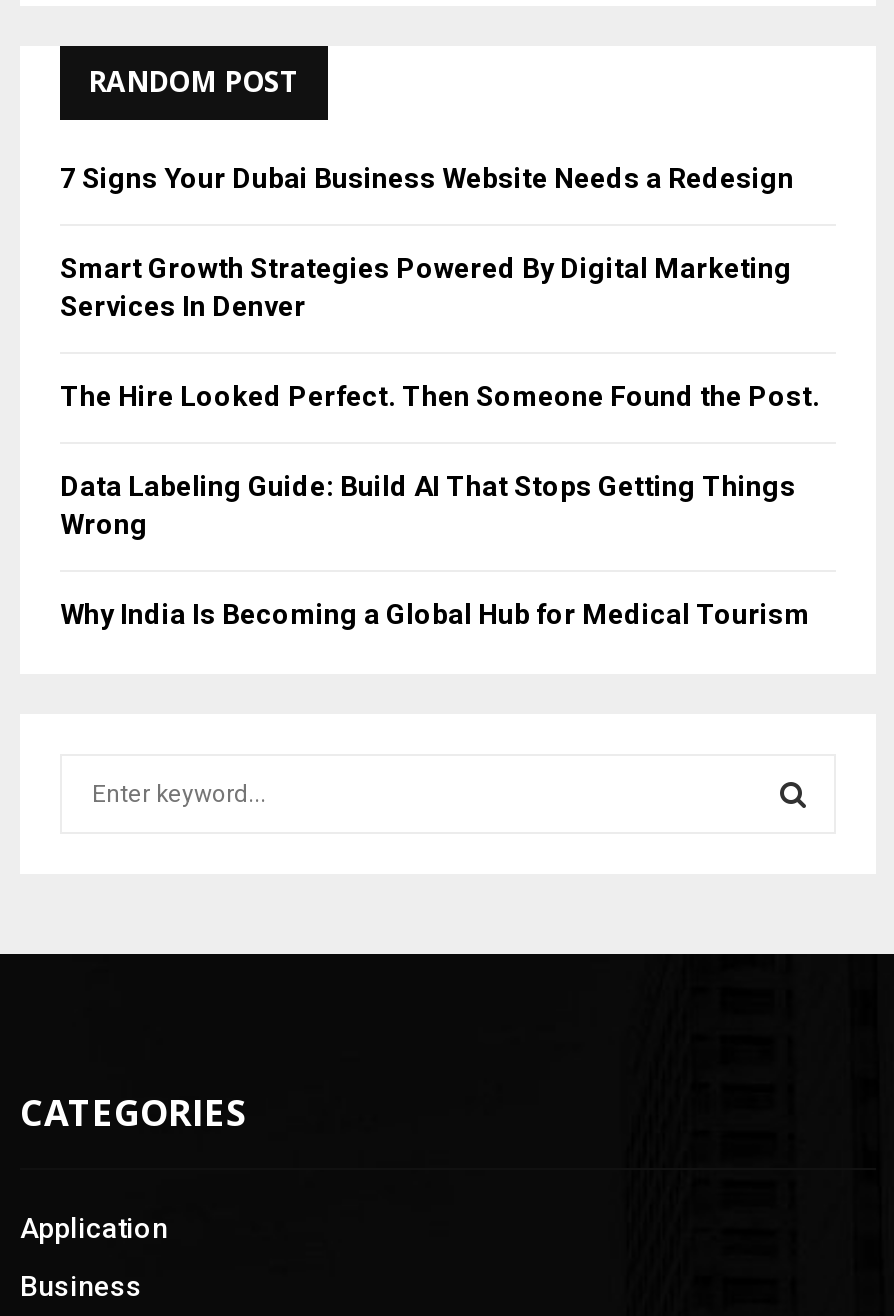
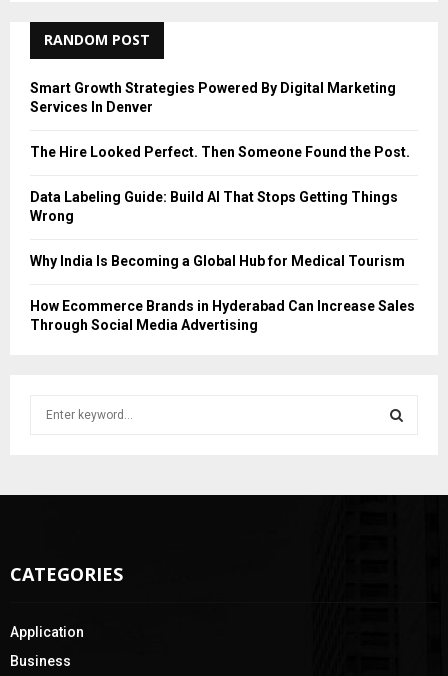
- 7 Signs Your Dubai Business Website Needs a Redesign

moved up: Smart Growth Strategies Powered By Digital Marketing | Services In Denver | The Hire Looked Perfect. Then Someone Found the Post. | Data Labeling Guide: Build AI That Stops Getting Things | Wrong | Why India Is Becoming a Global Hub for Medical Tourism

+ How Ecommerce Brands in Hyderabad Can Increase Sales
+ Through Social Media Advertising
